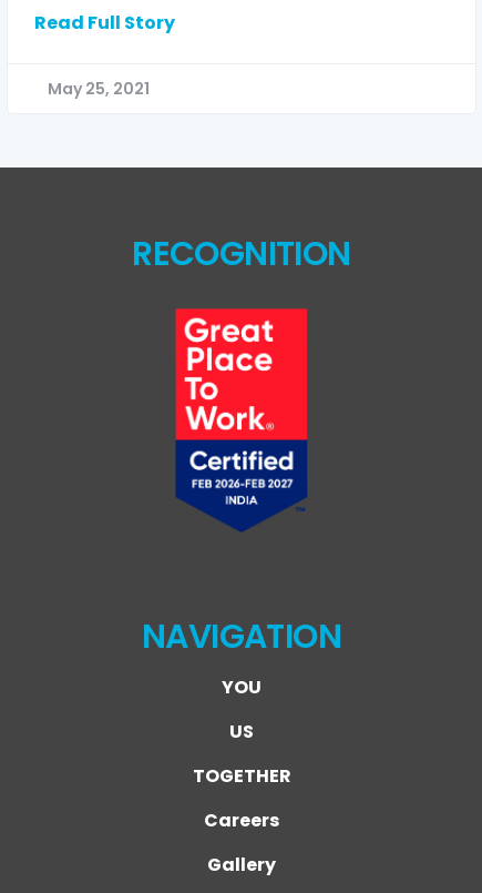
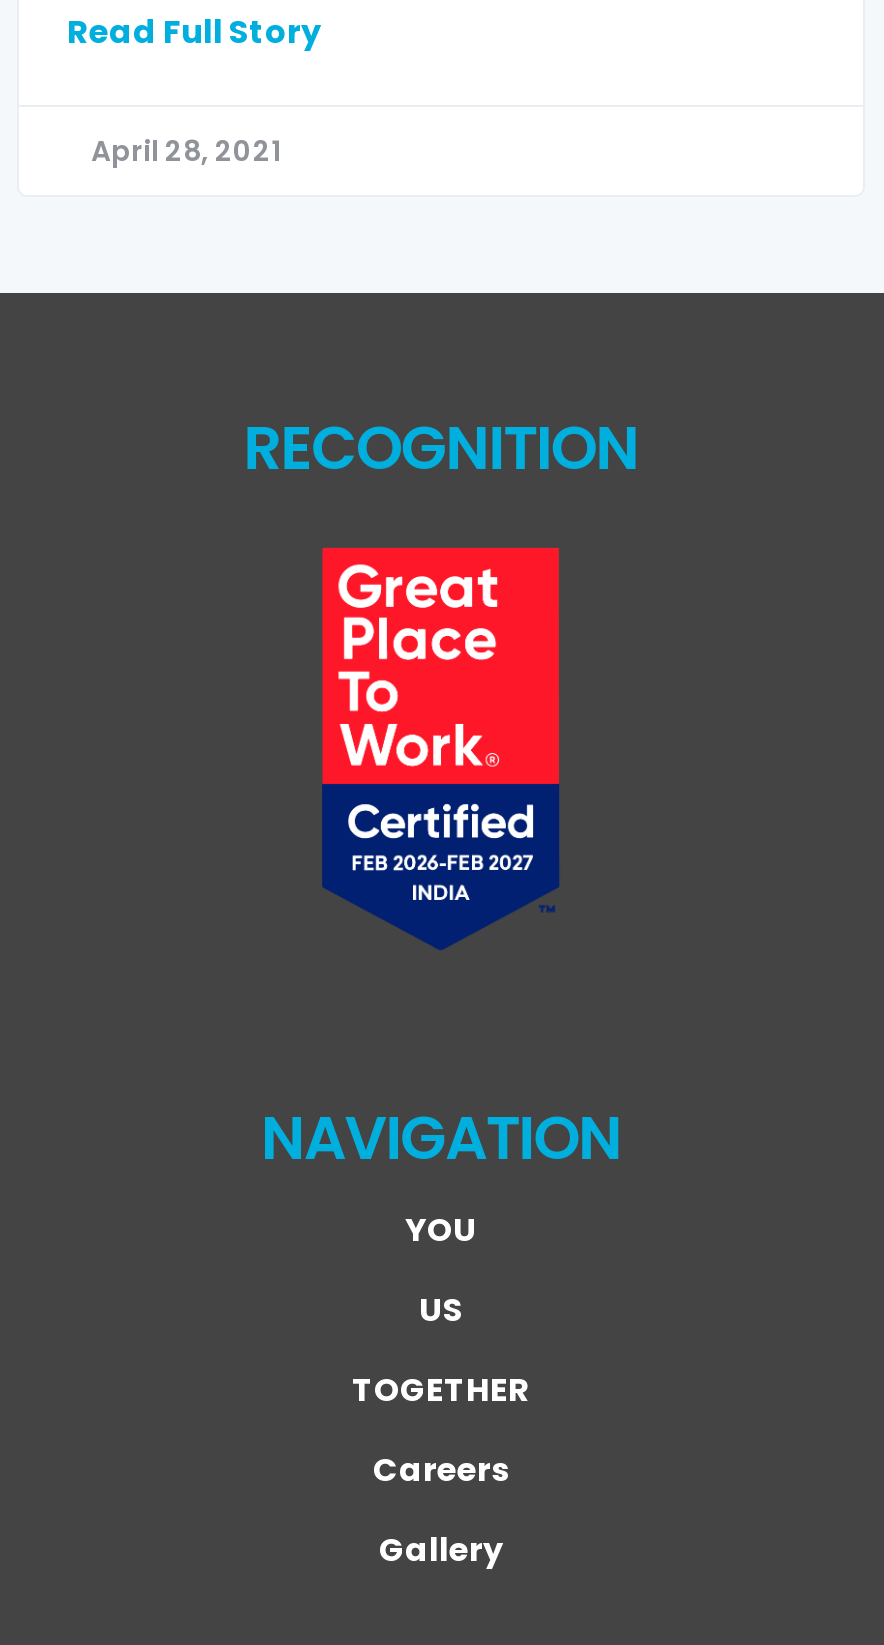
- May 25, 2021
+ April 28, 2021
